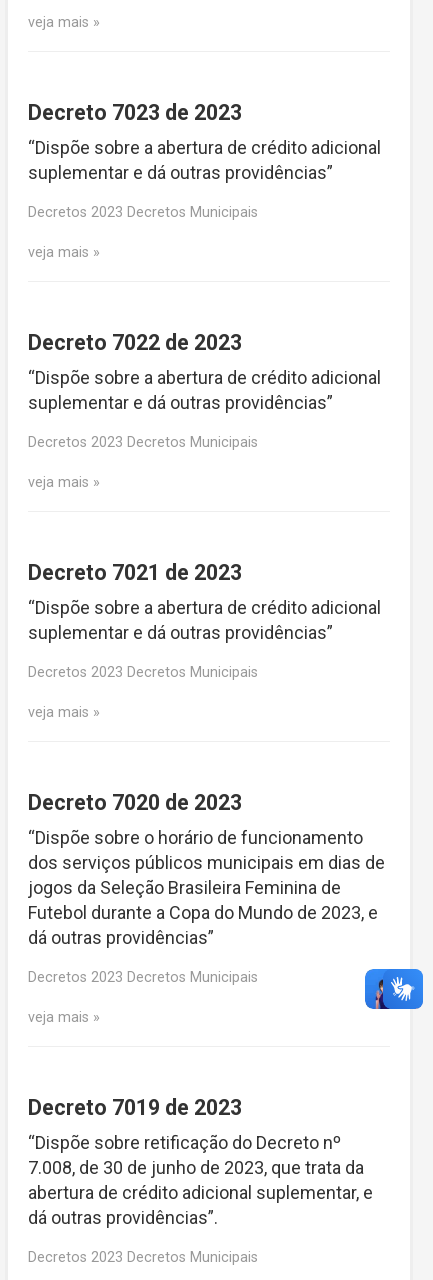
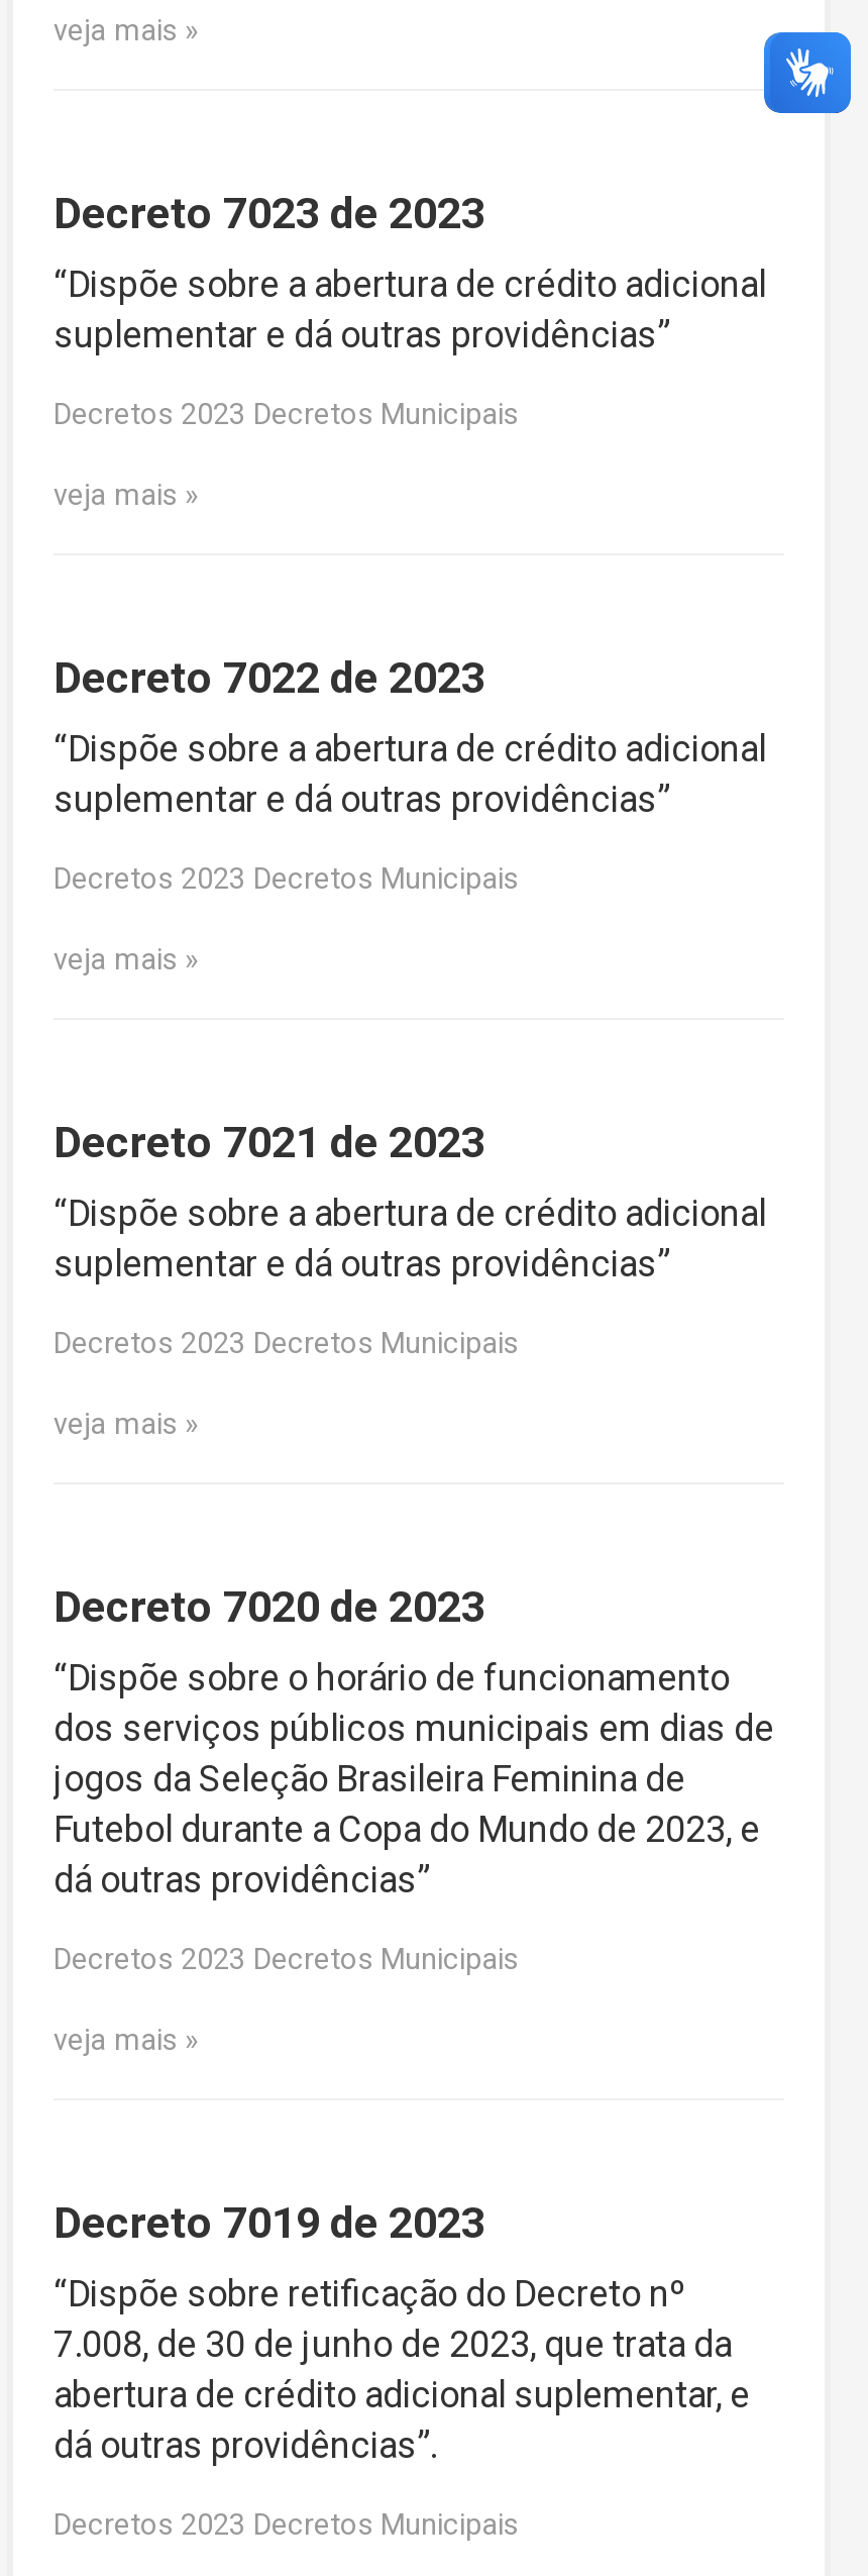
+ [image]

- [image]
